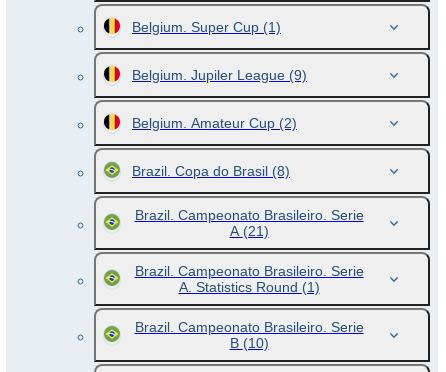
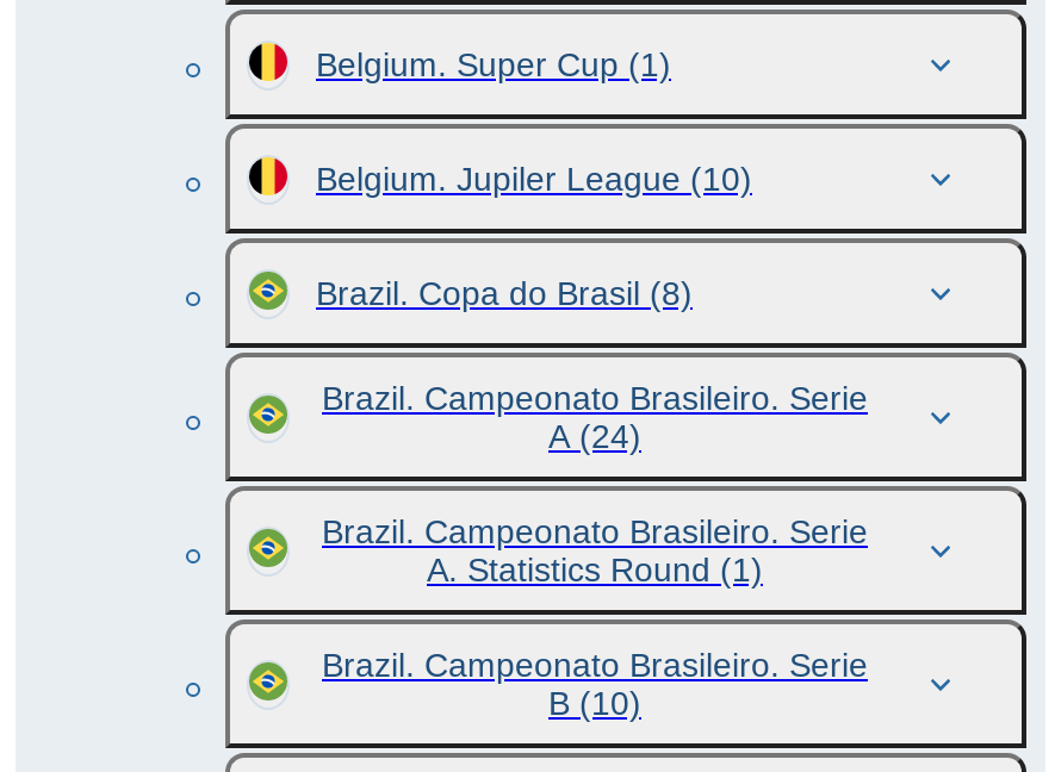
- Belgium. Jupiler League (9)
- Belgium. Amateur Cup (2)
+ Belgium. Jupiler League (10)

- A (21)
+ A (24)
